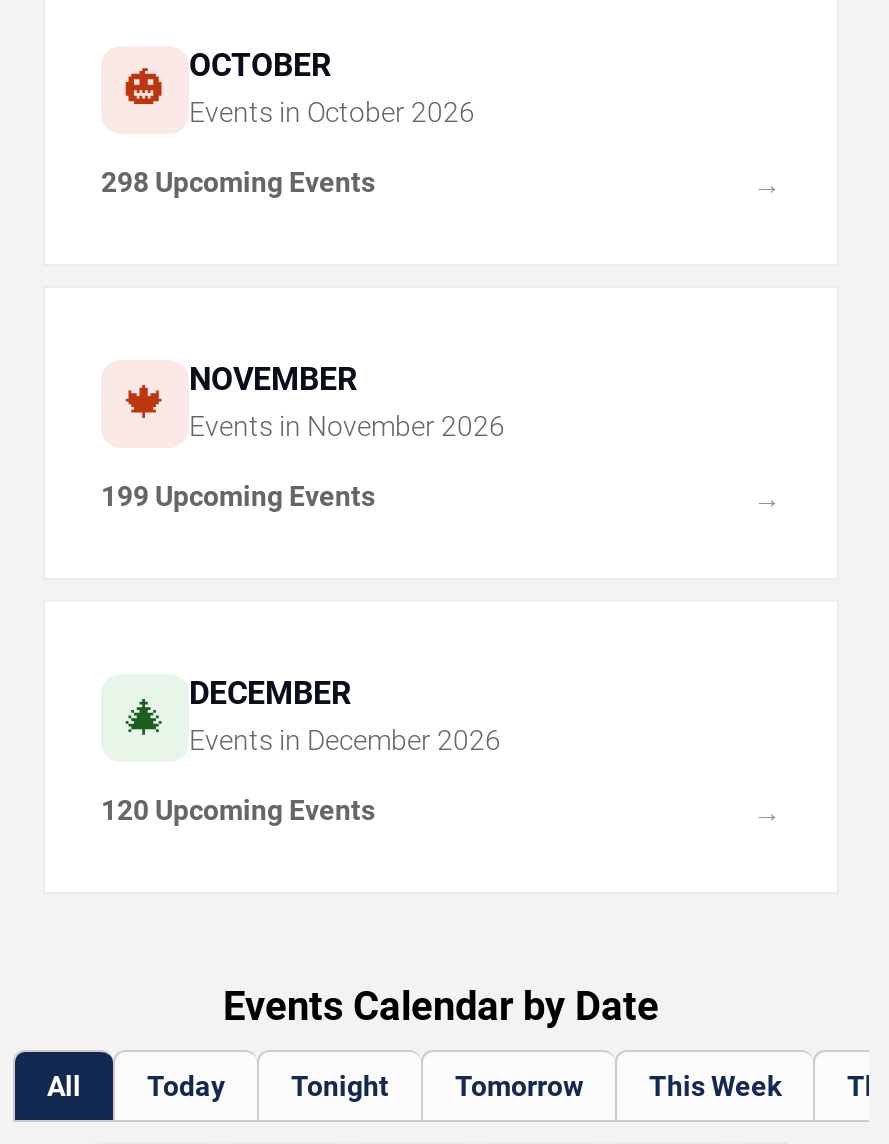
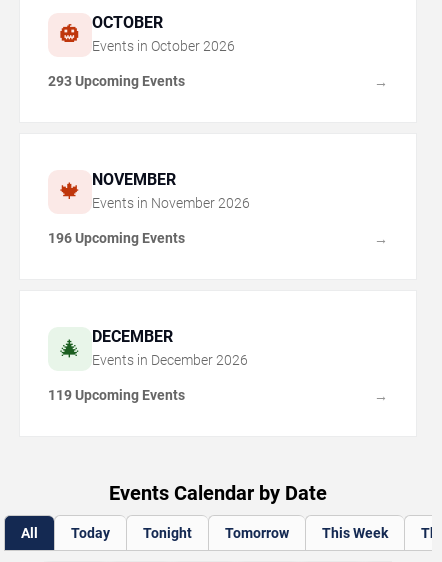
- 298 Upcoming Events
+ 293 Upcoming Events

- 199 Upcoming Events
+ 196 Upcoming Events

- 120 Upcoming Events
+ 119 Upcoming Events
